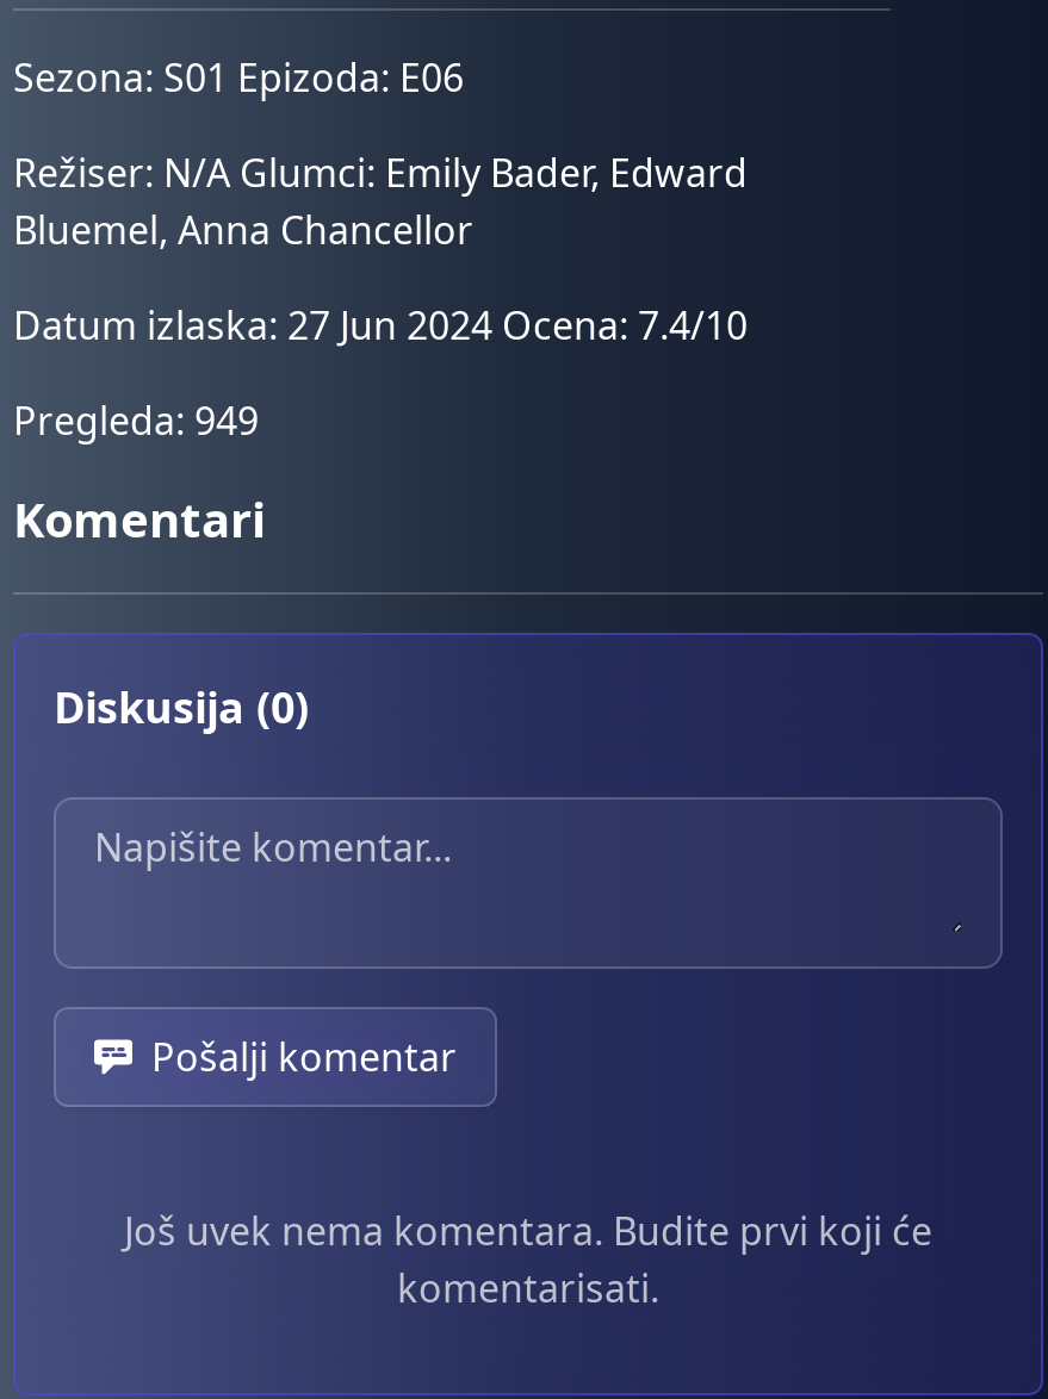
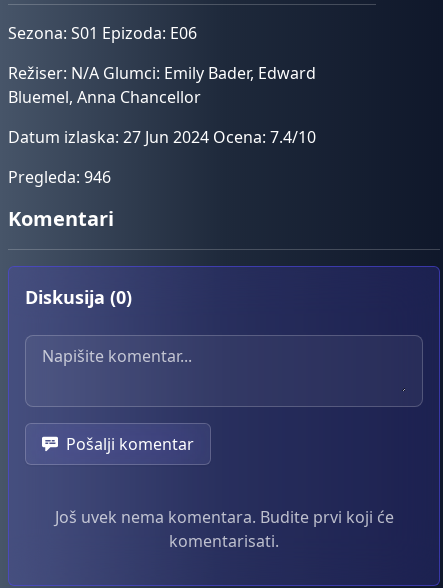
- Pregleda: 949
+ Pregleda: 946
